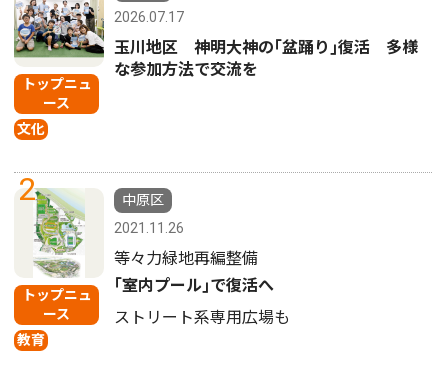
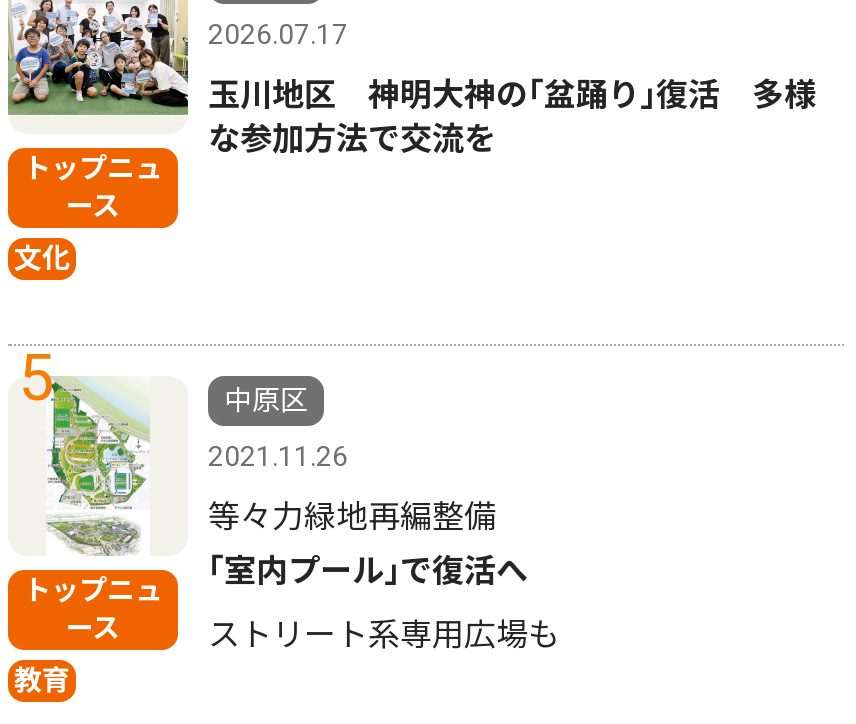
- 2
+ 5
